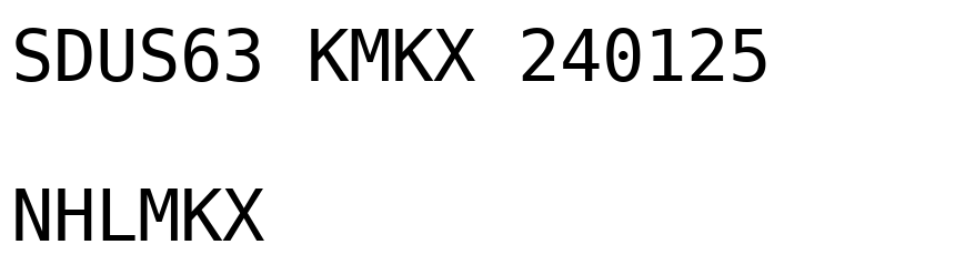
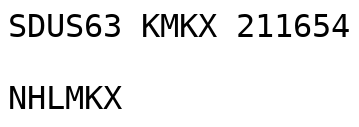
- SDUS63 KMKX 240125
+ SDUS63 KMKX 211654
